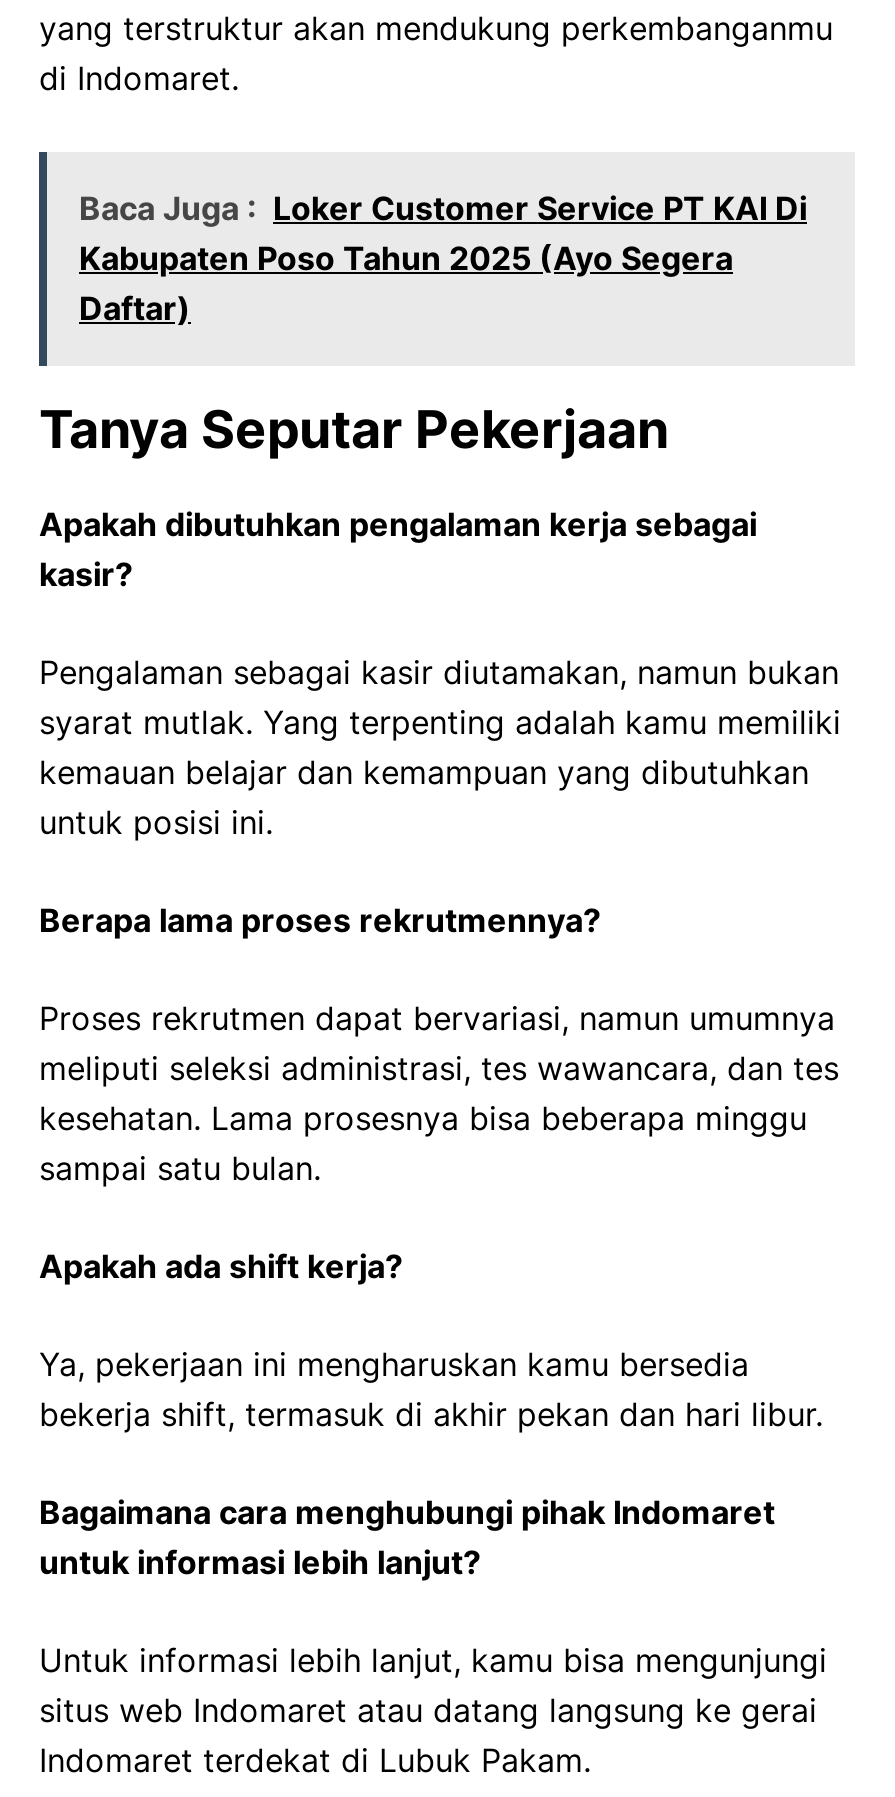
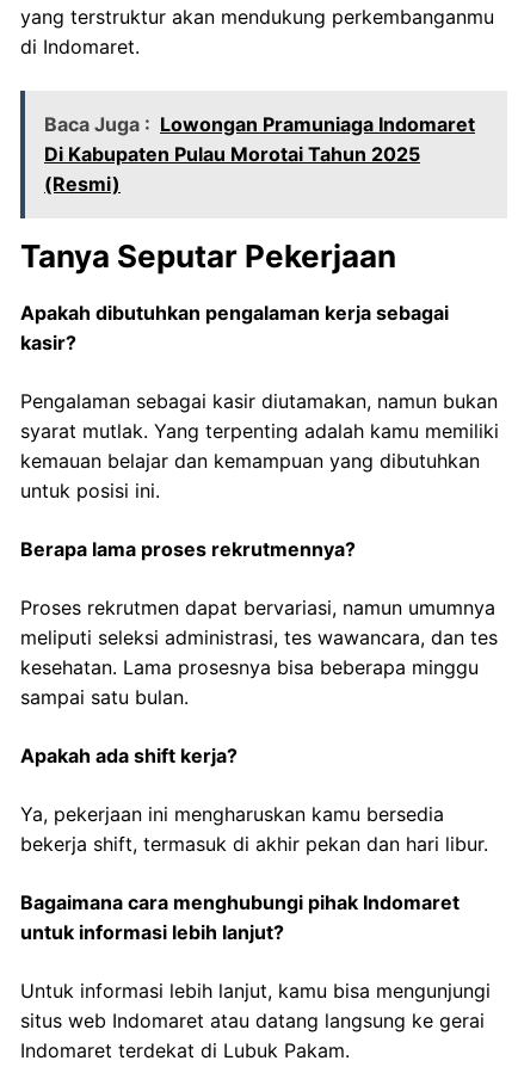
- Baca Juga : Loker Customer Service PT KAI Di
- Kabupaten Poso Tahun 2025 (Ayo Segera
- Daftar)
+ Baca Juga : Lowongan Pramuniaga Indomaret
+ Di Kabupaten Pulau Morotai Tahun 2025
+ (Resmi)
